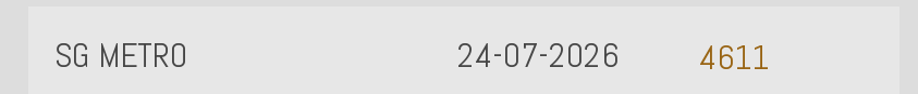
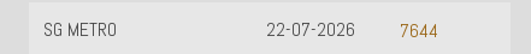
- 24-07-2026
+ 22-07-2026

- 4611
+ 7644
